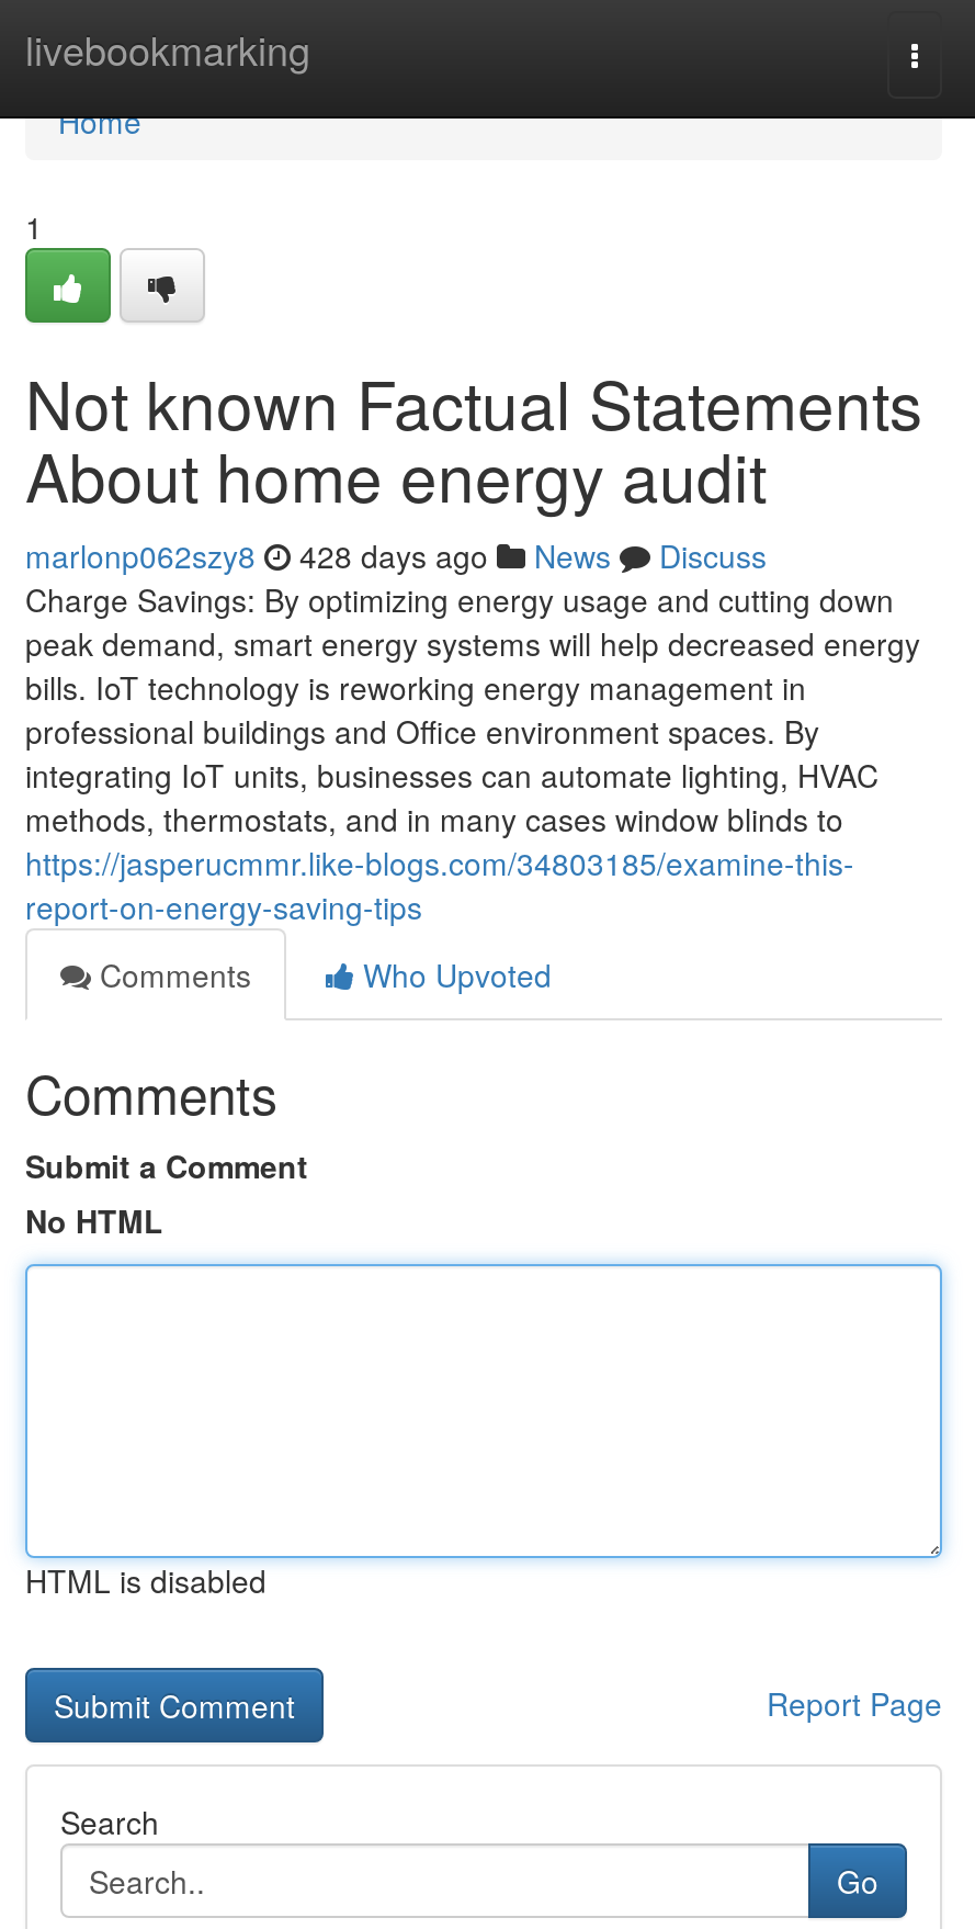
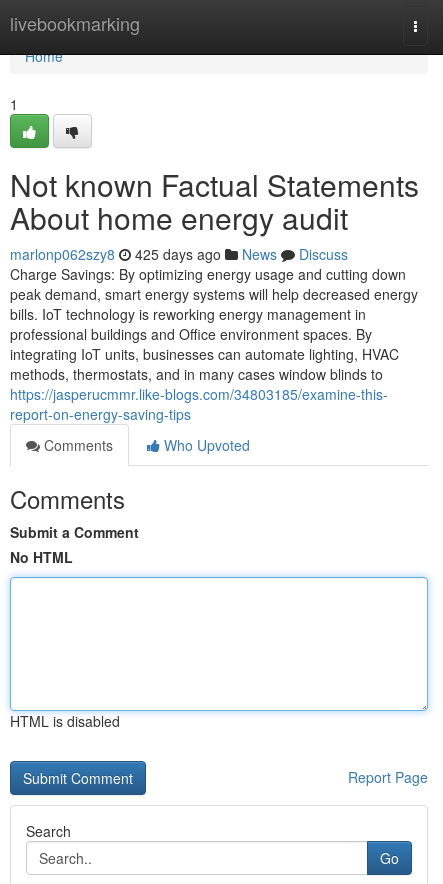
- marlonp062szy8 428 days ago News Discuss
+ marlonp062szy8 425 days ago News Discuss
